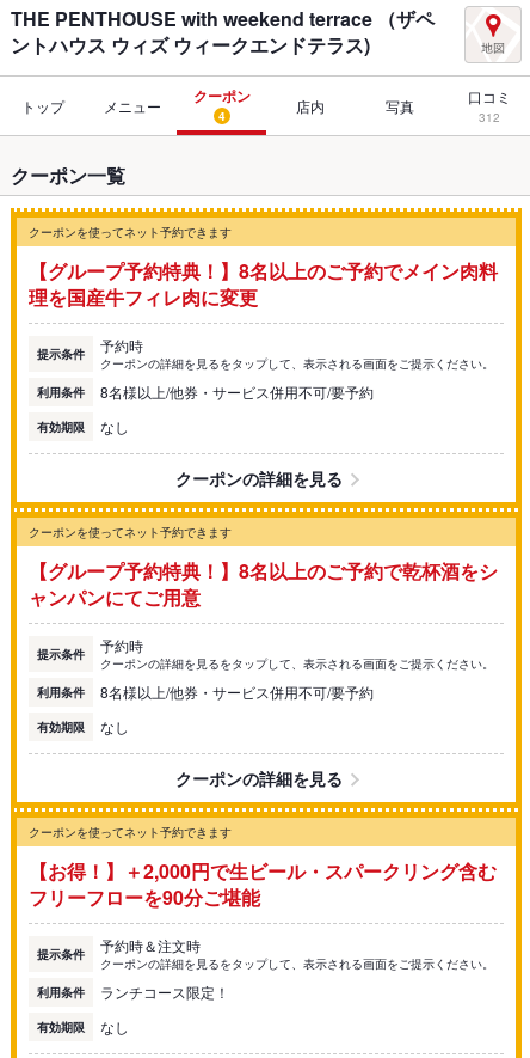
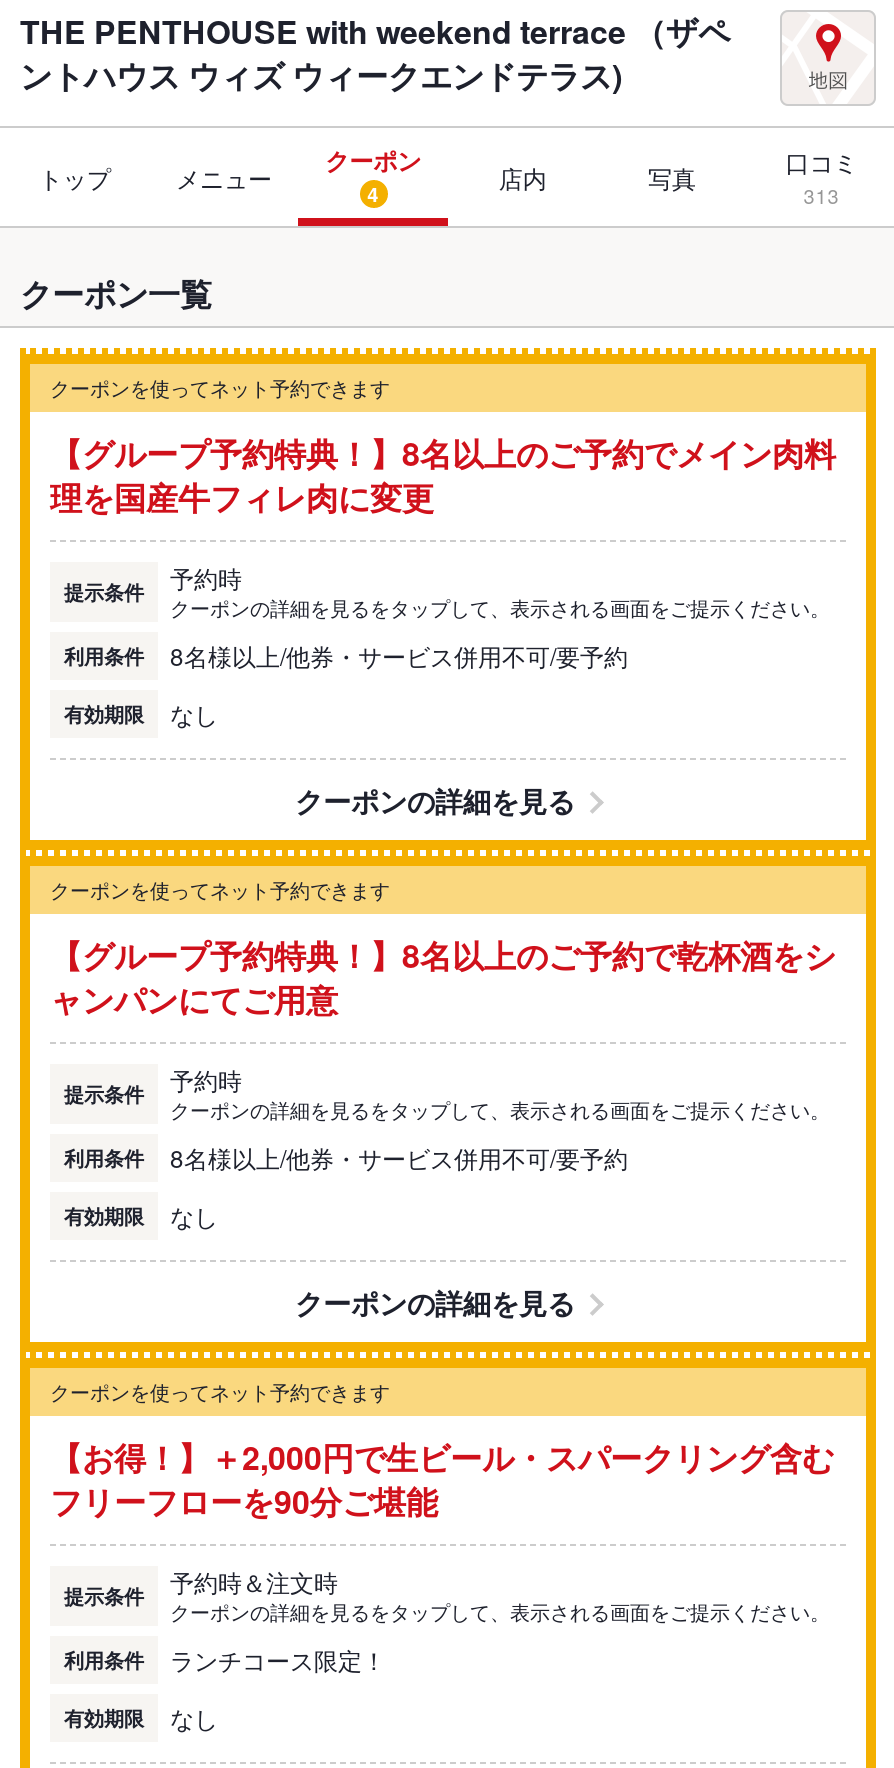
- 312
+ 313
